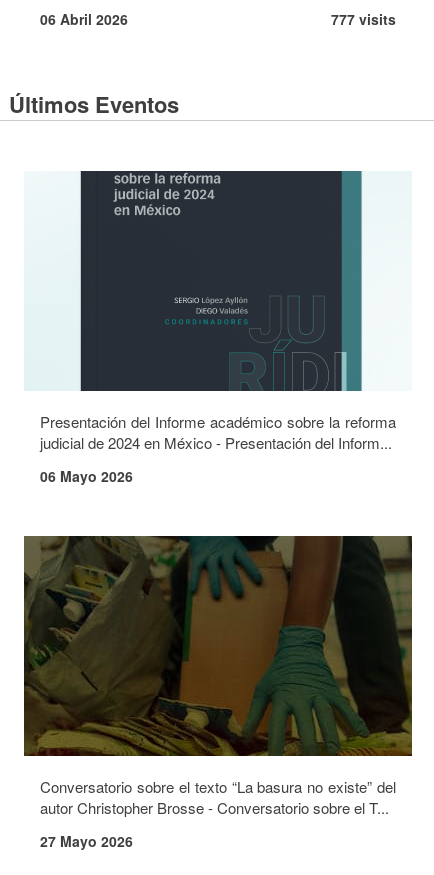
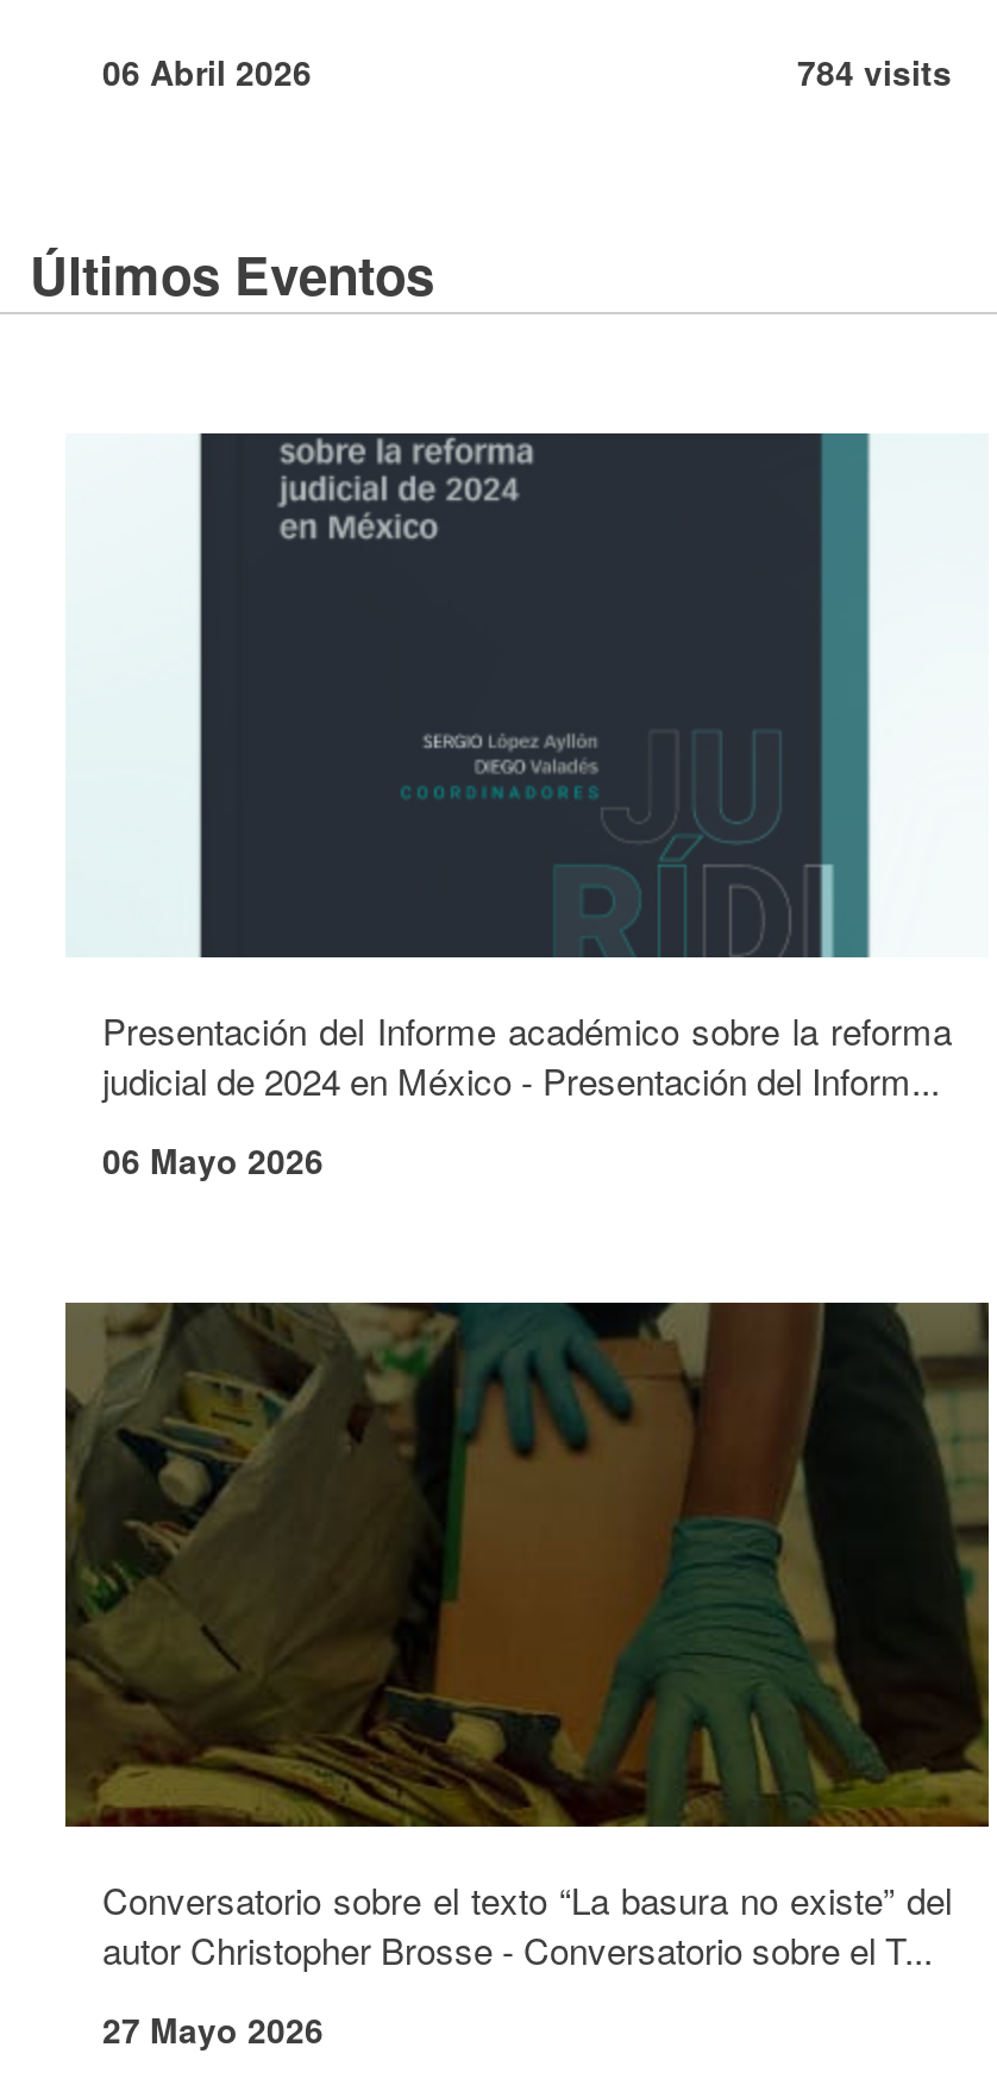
- 777 visits
+ 784 visits
